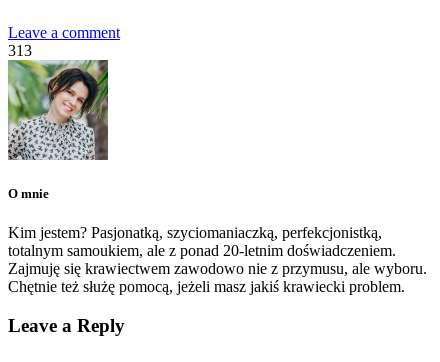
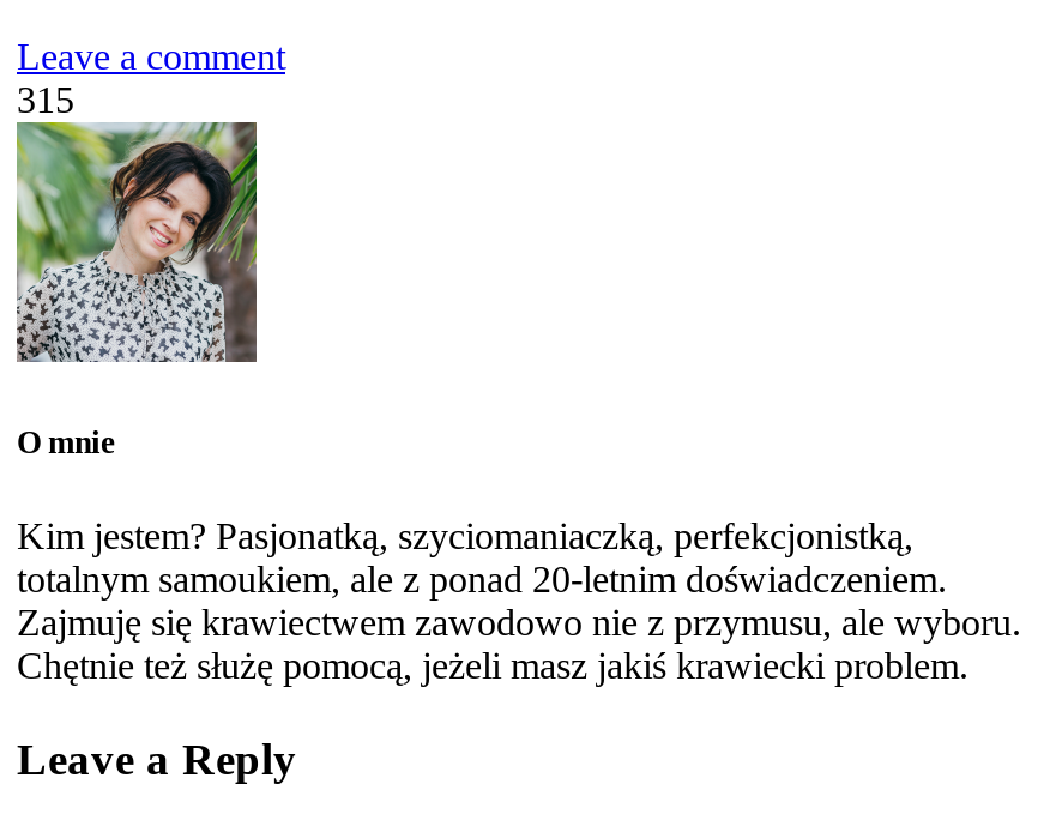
- 313
+ 315
